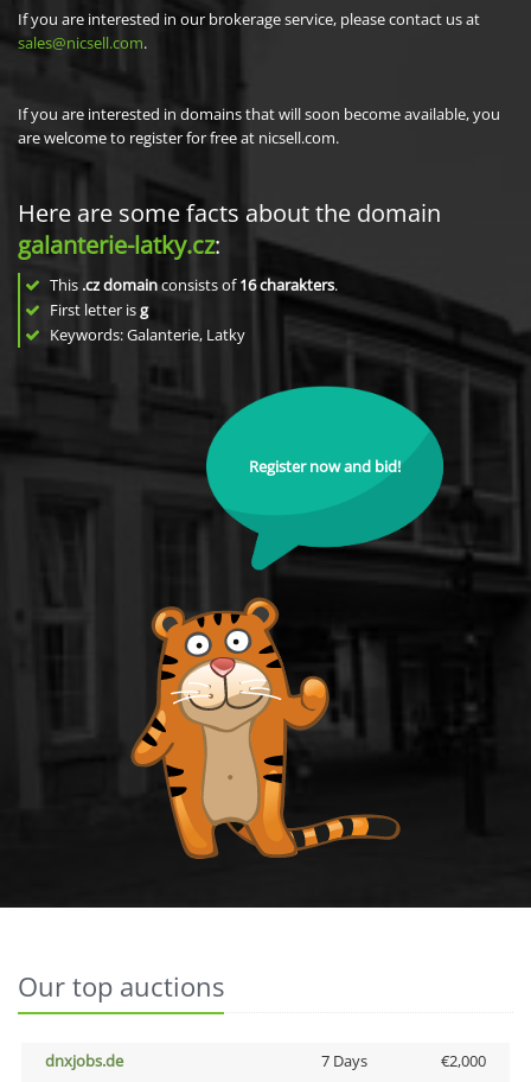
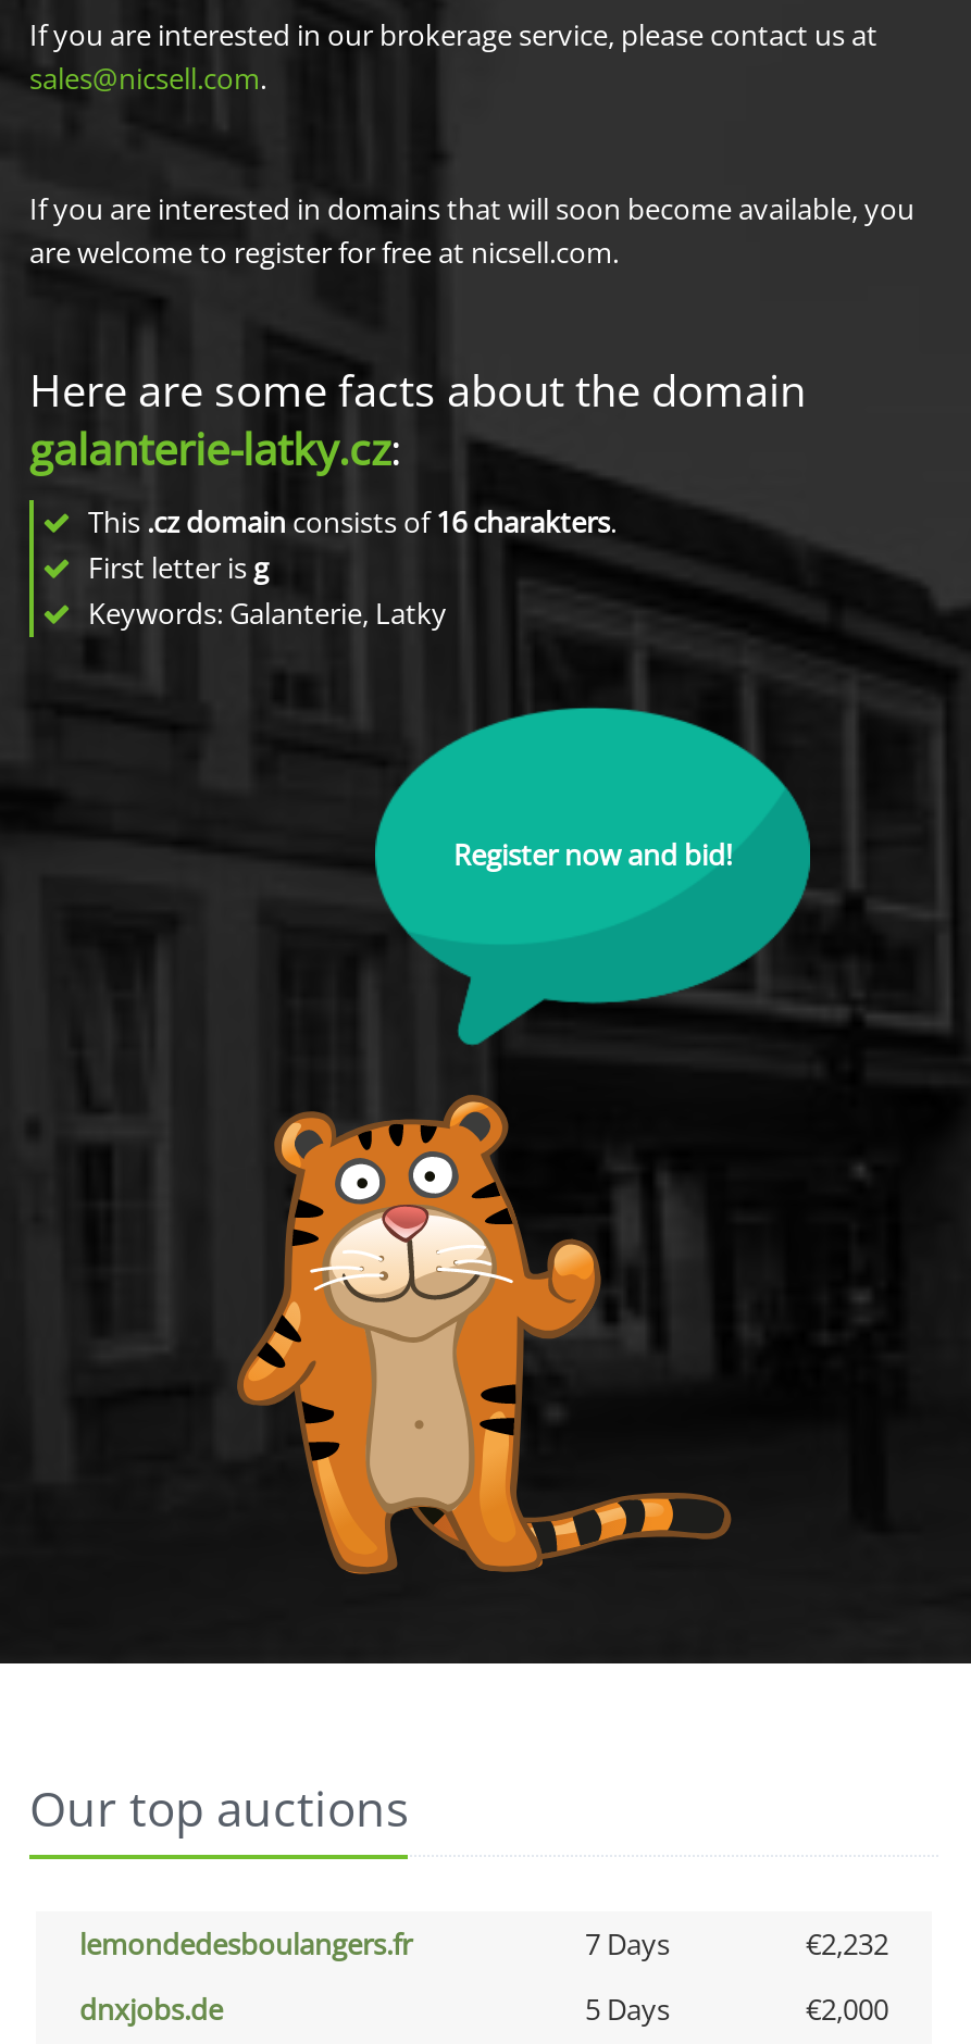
+ lemondedesboulangers.fr
+ 7 Days
+ €2,232

- 7 Days
+ 5 Days
